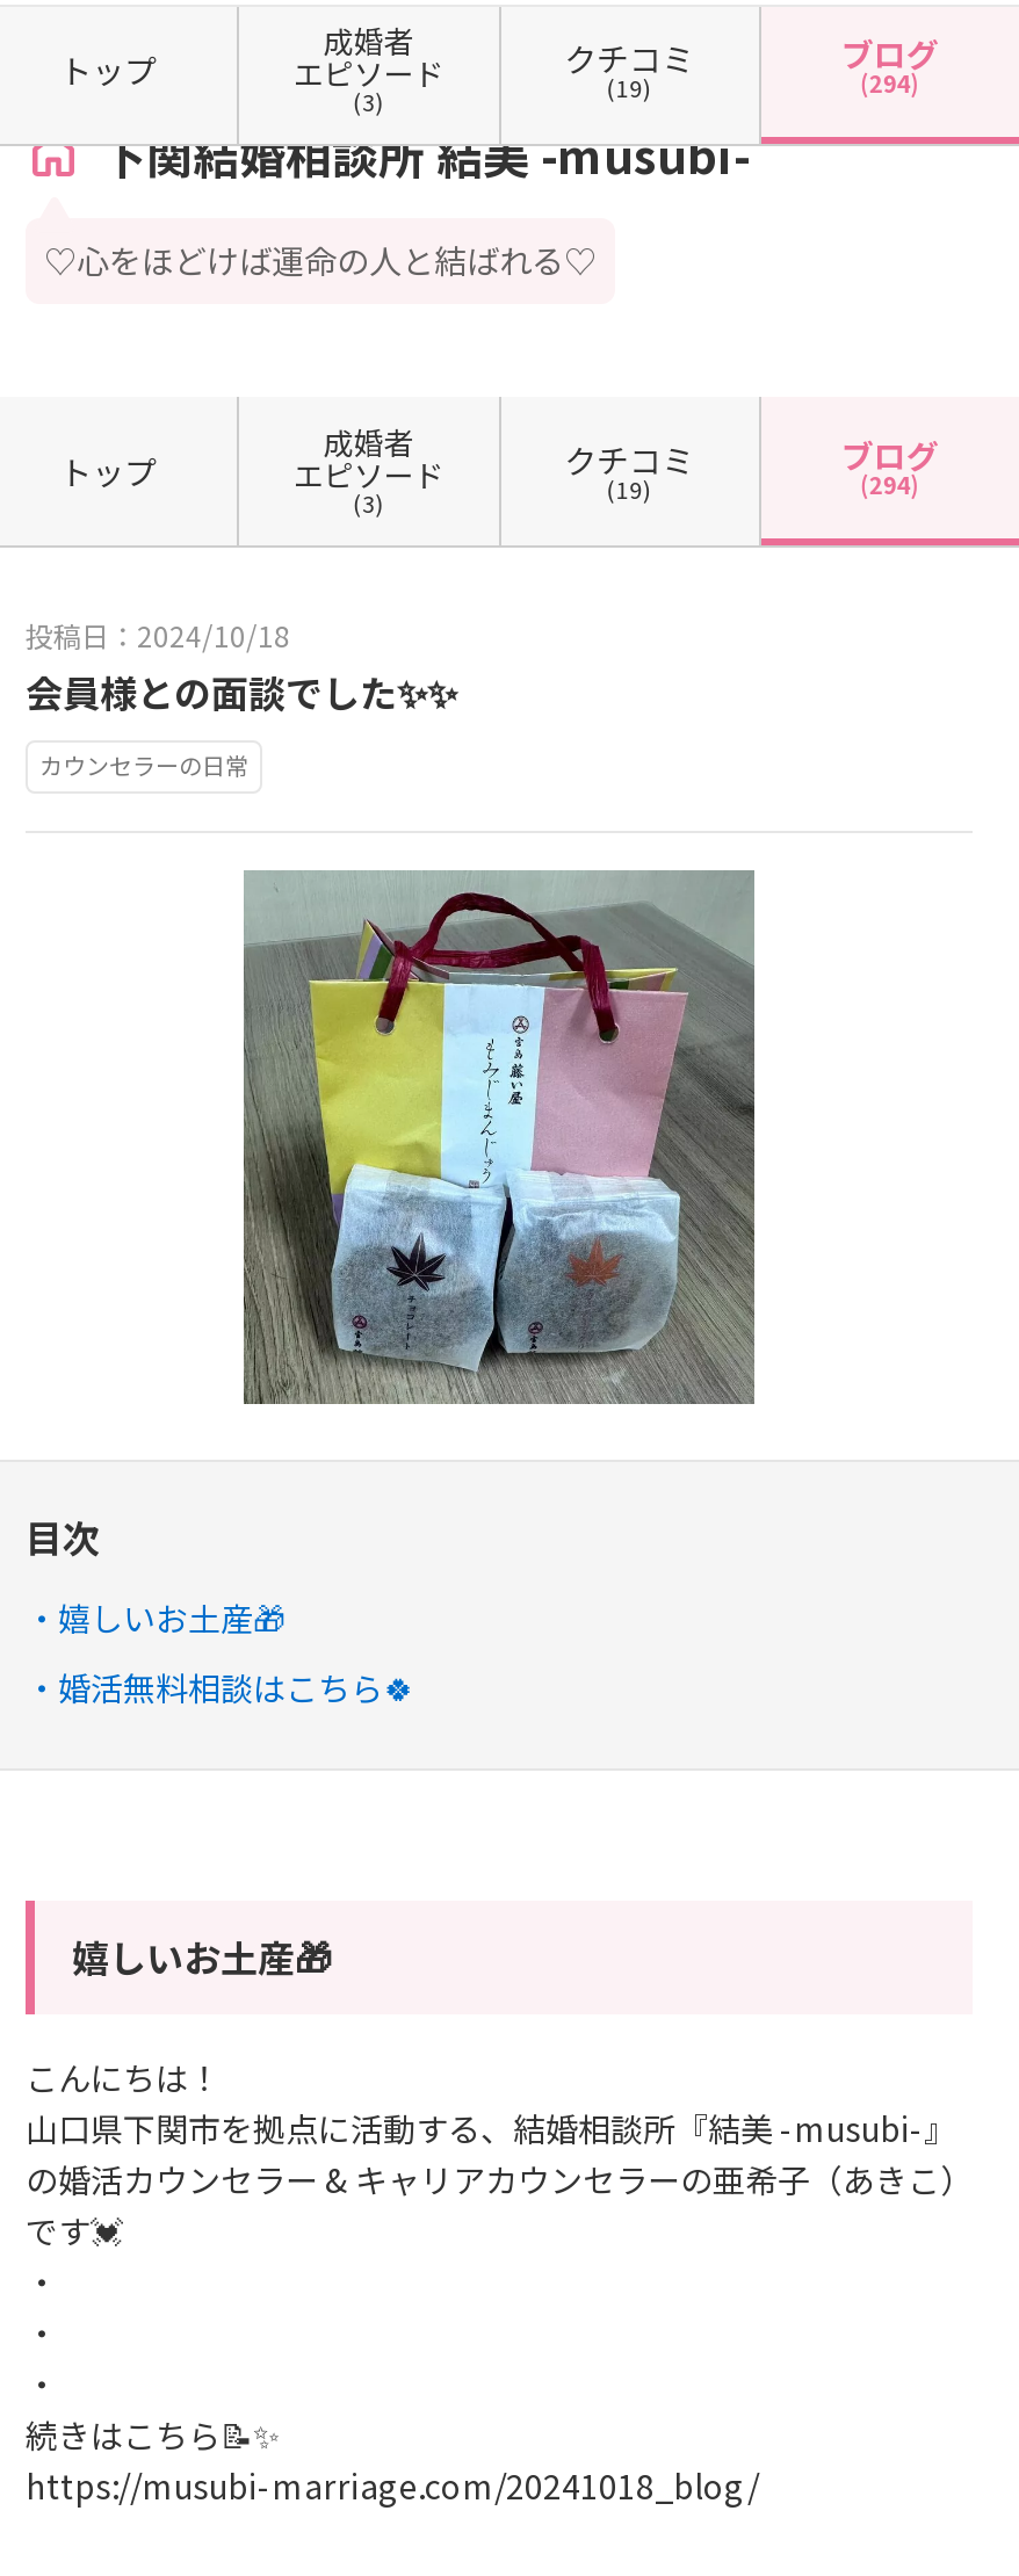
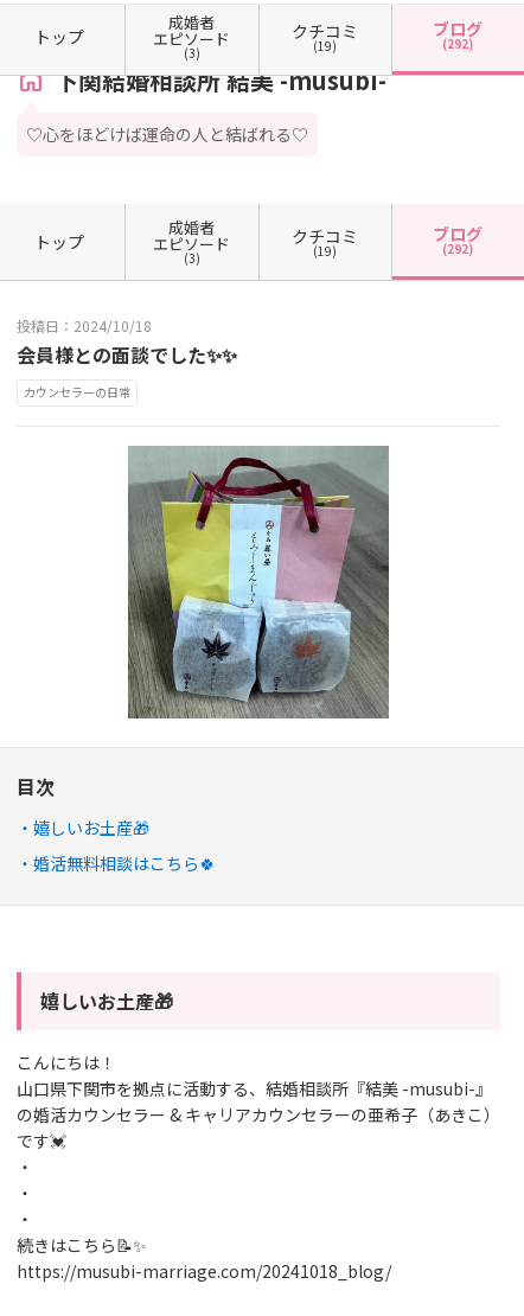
- (294)
+ (292)

- (294)
+ (292)
